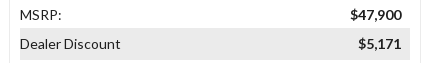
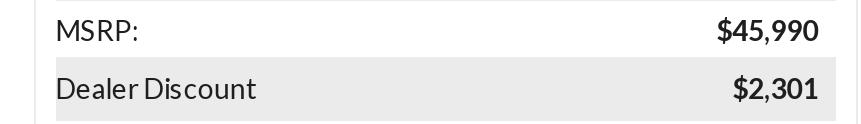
- $47,900
+ $45,990

- $5,171
+ $2,301
